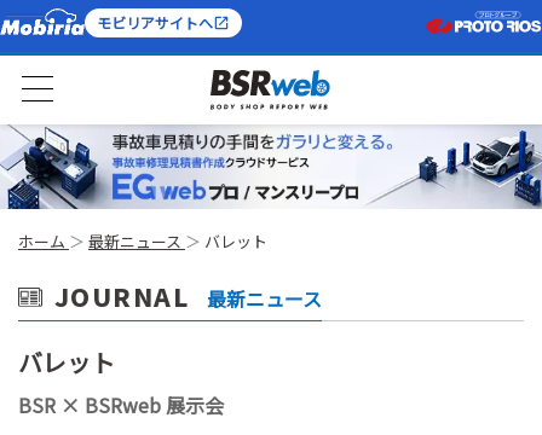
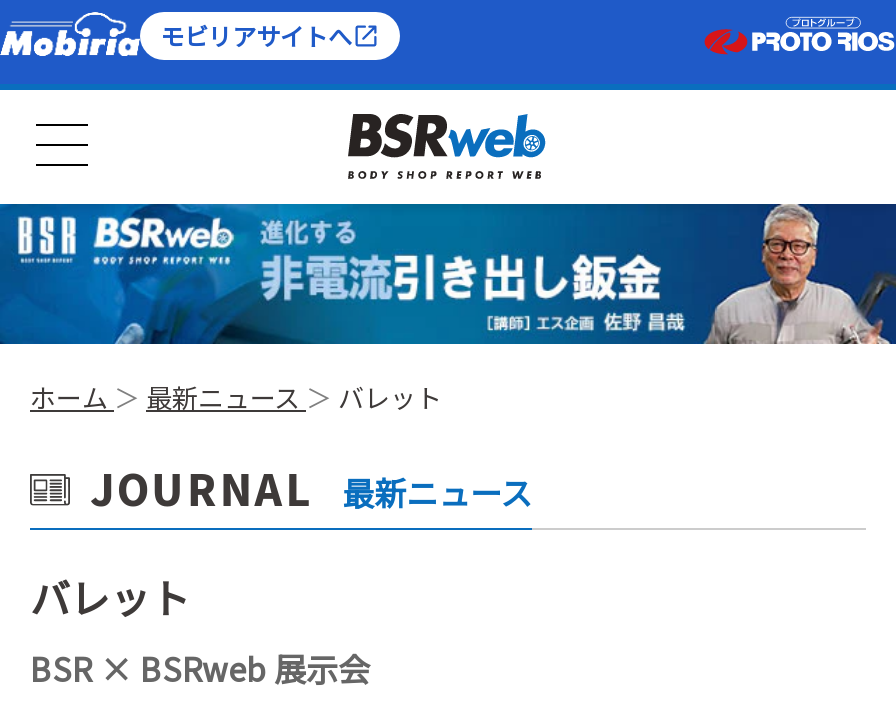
- [image]
+ [image]
